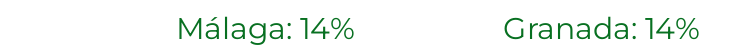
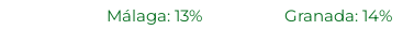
- Málaga: 14%
+ Málaga: 13%
